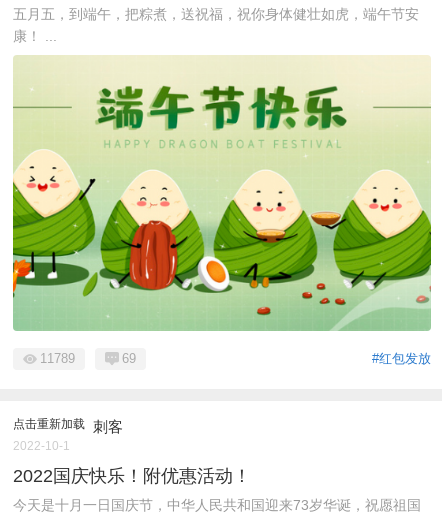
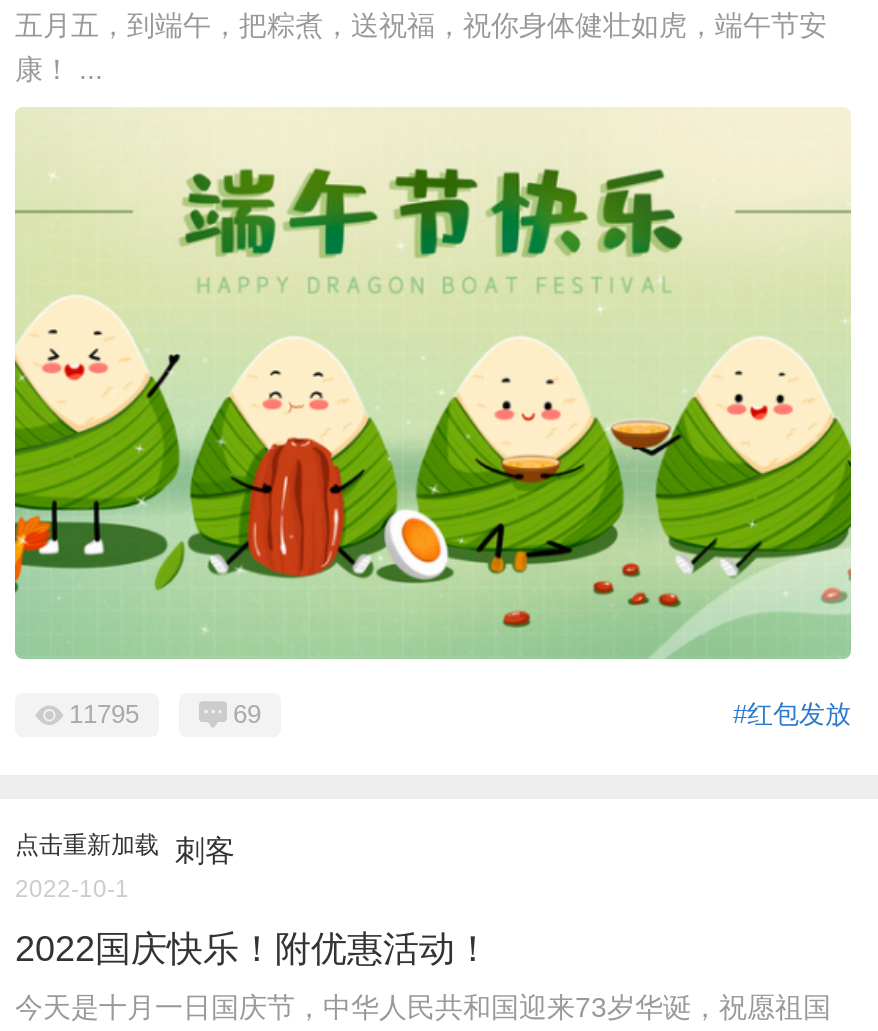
- 11789
+ 11795
